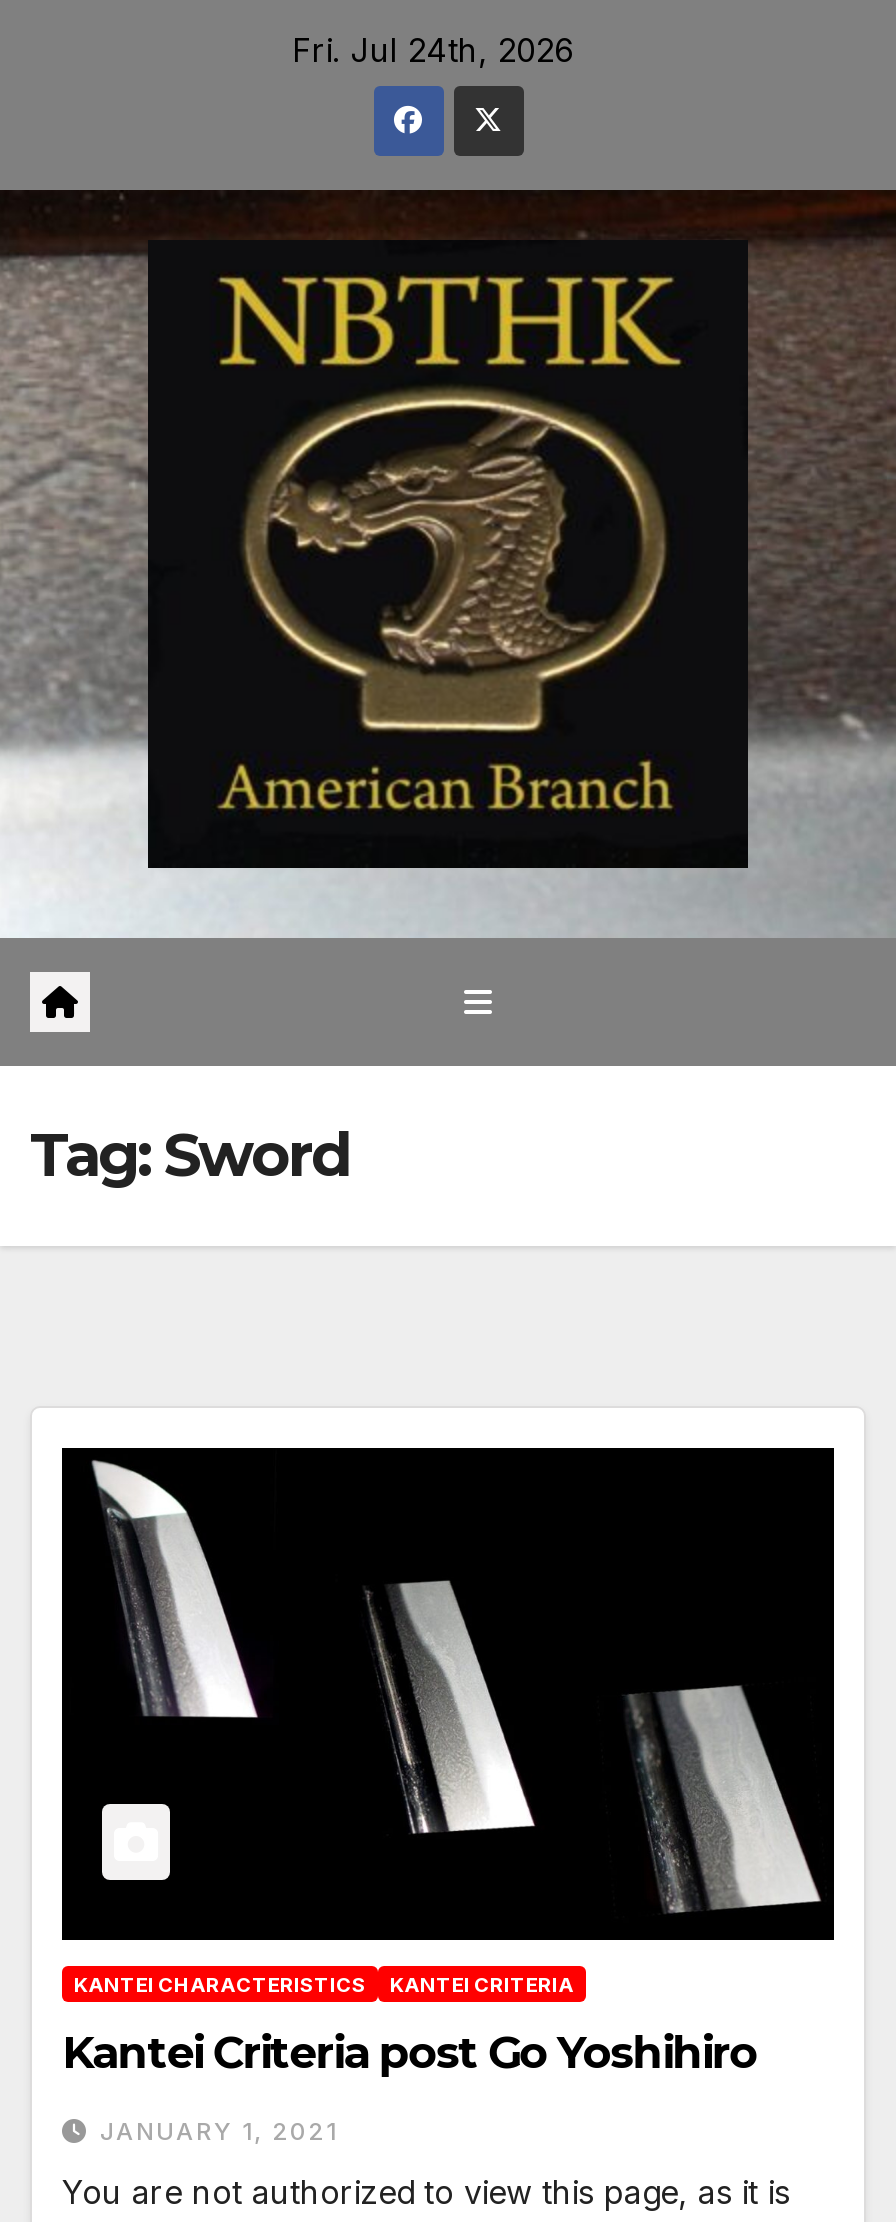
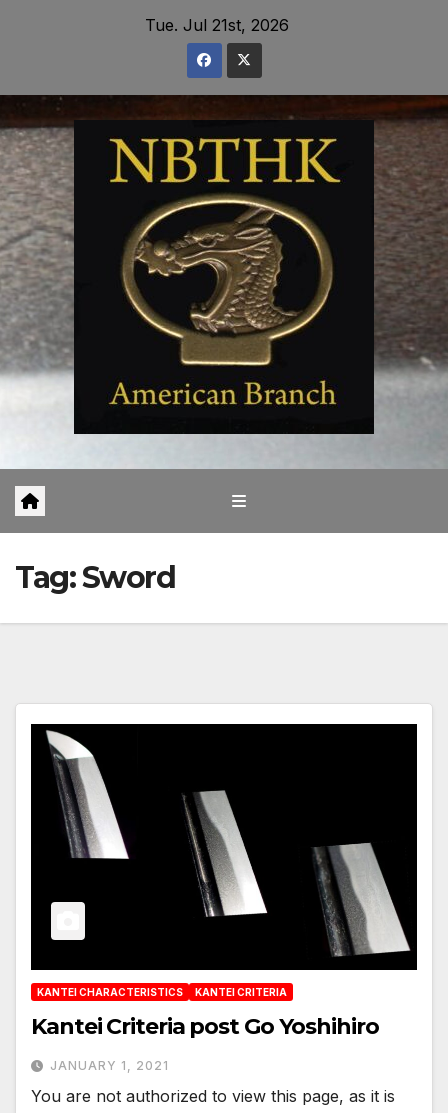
- Fri. Jul 24th, 2026
+ Tue. Jul 21st, 2026
